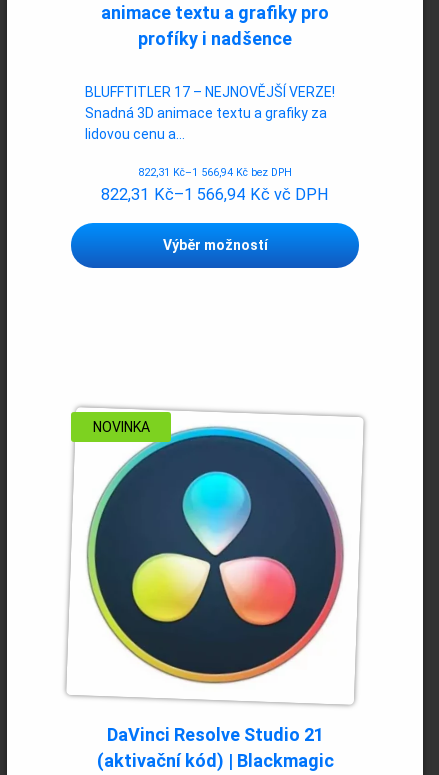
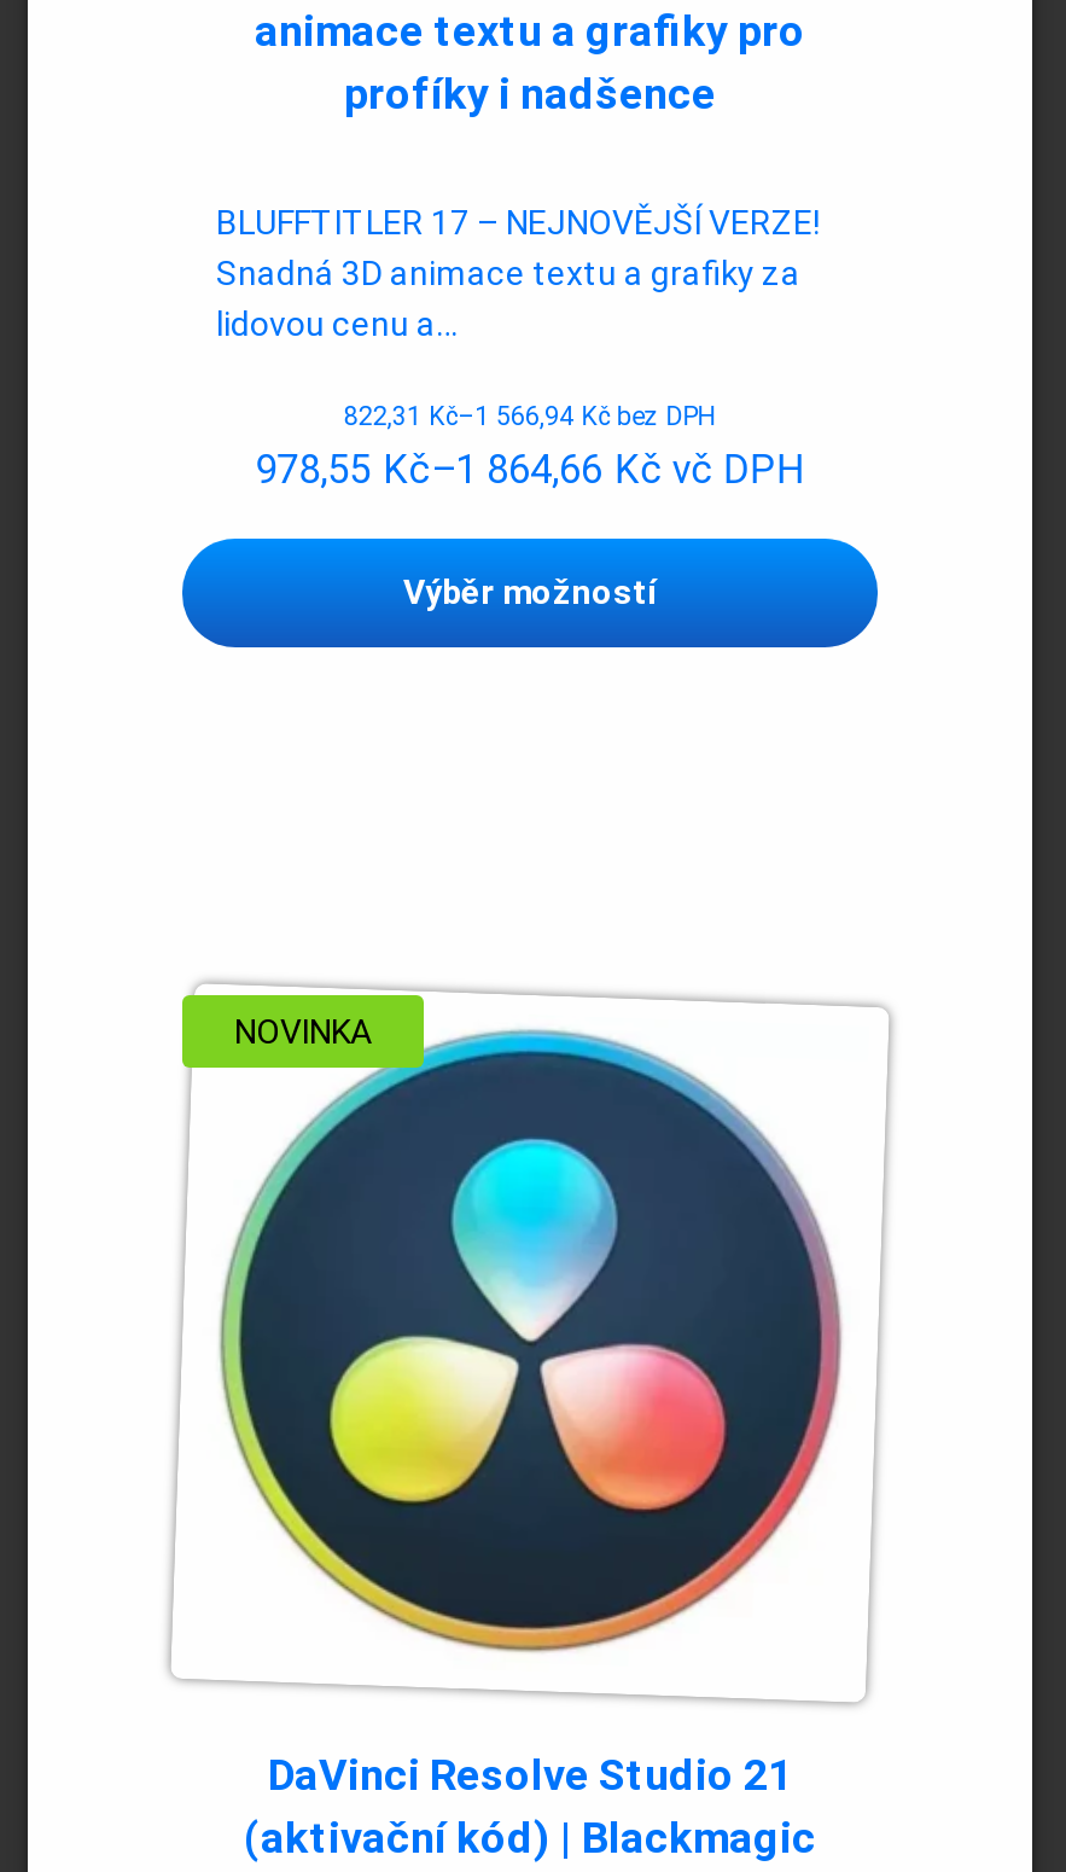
- 822,31 Kč–1 566,94 Kč vč DPH
+ 978,55 Kč–1 864,66 Kč vč DPH
